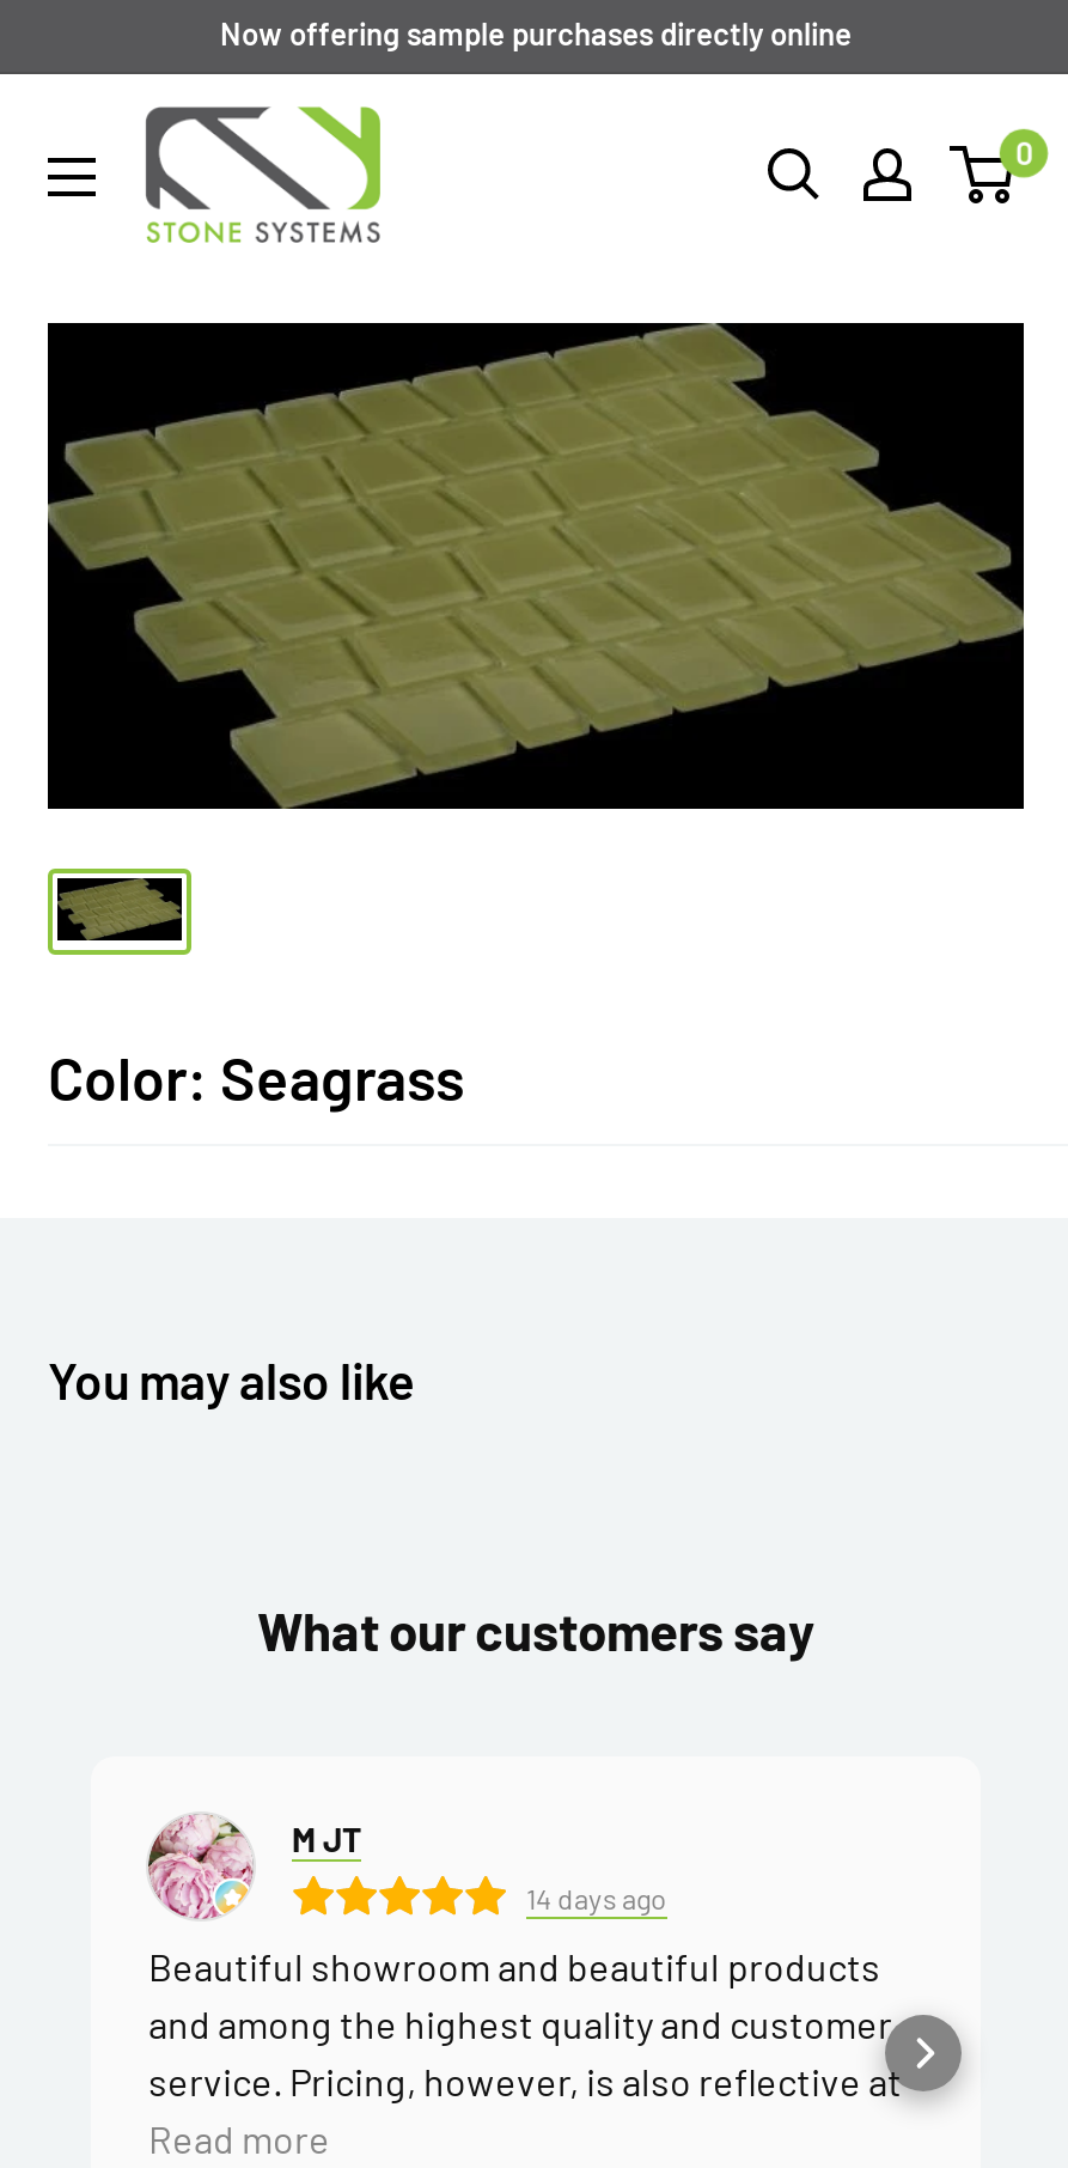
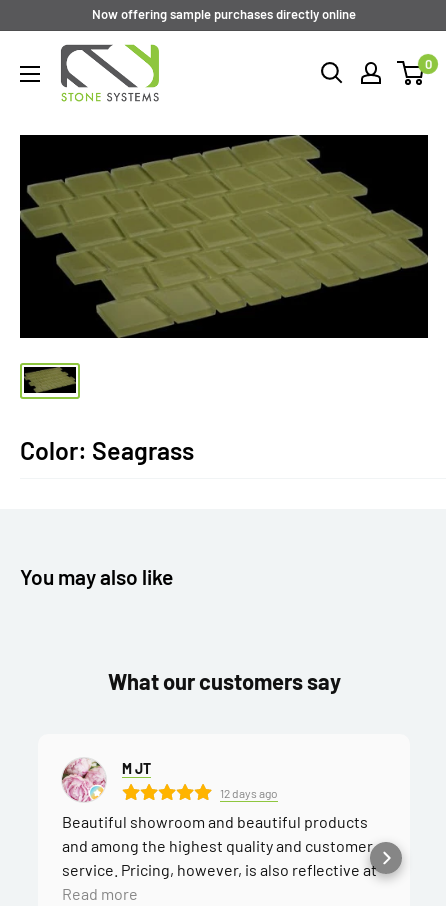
- 14 days ago
+ 12 days ago
